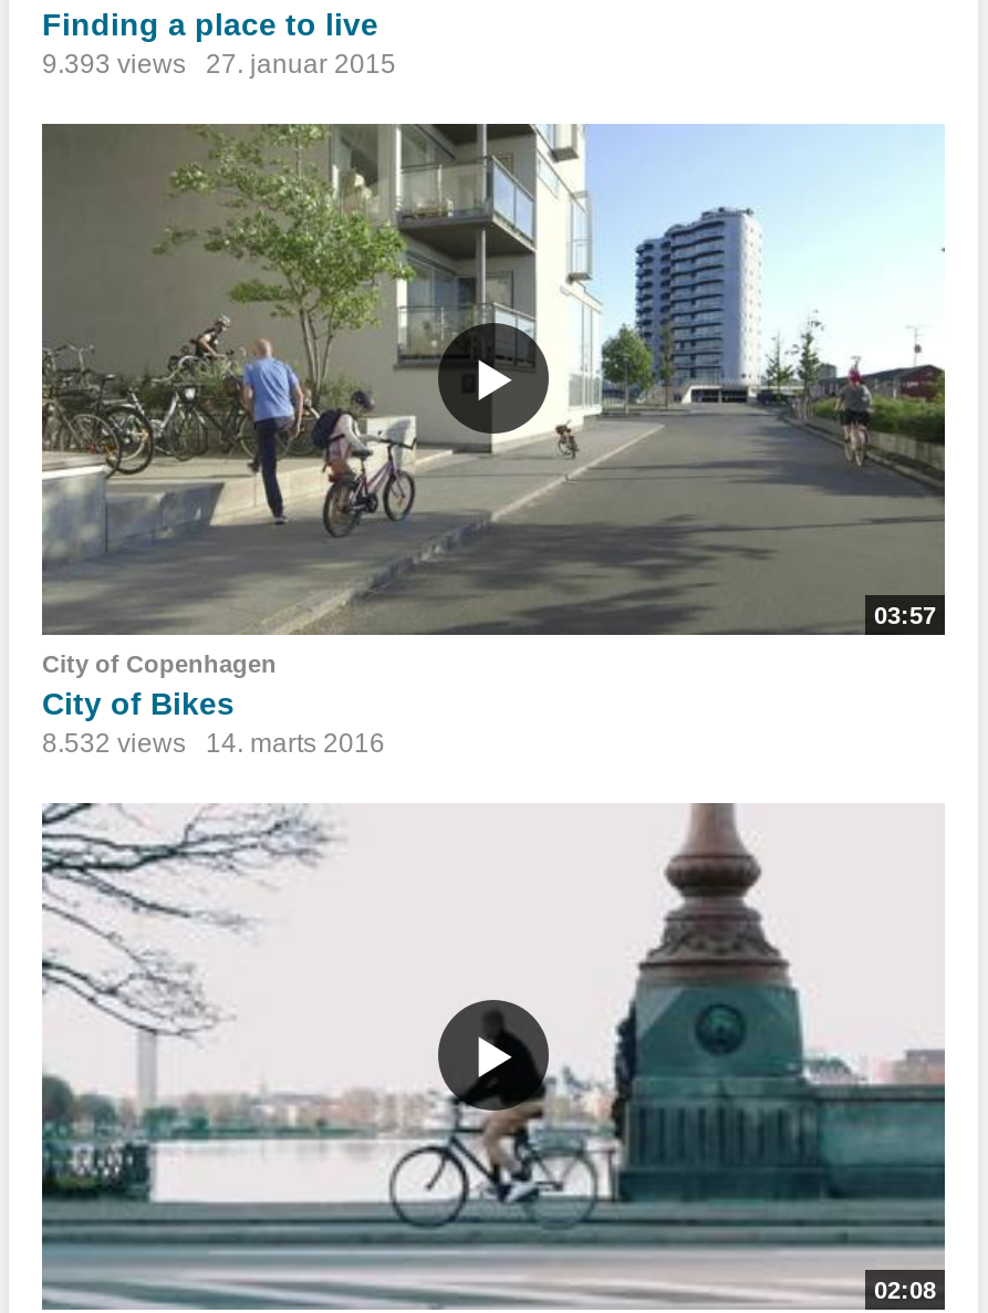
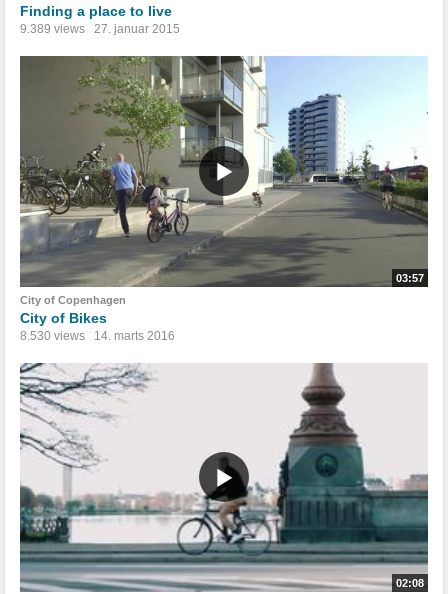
- 9.393 views 27. januar 2015
+ 9.389 views 27. januar 2015

- 8.532 views 14. marts 2016
+ 8.530 views 14. marts 2016
